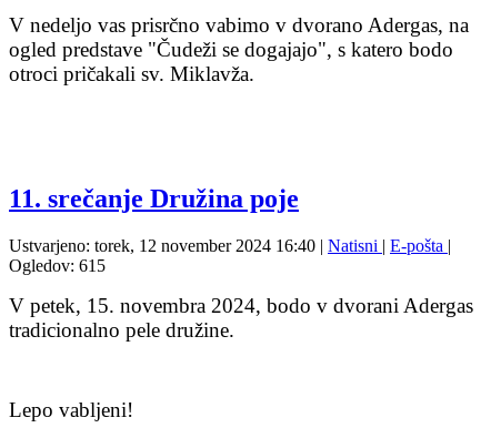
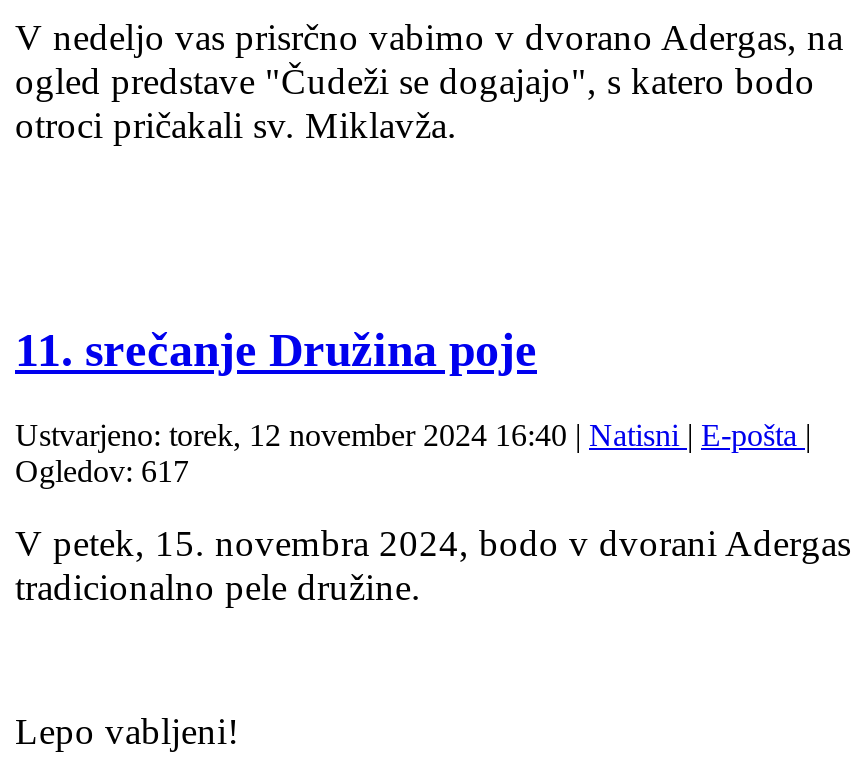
- Ogledov: 615
+ Ogledov: 617
